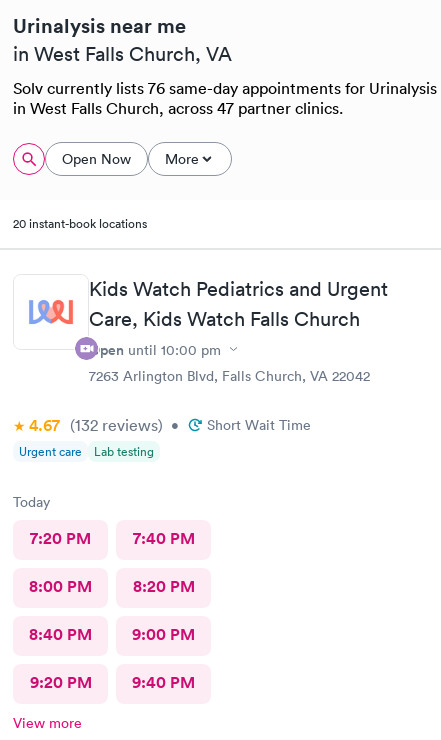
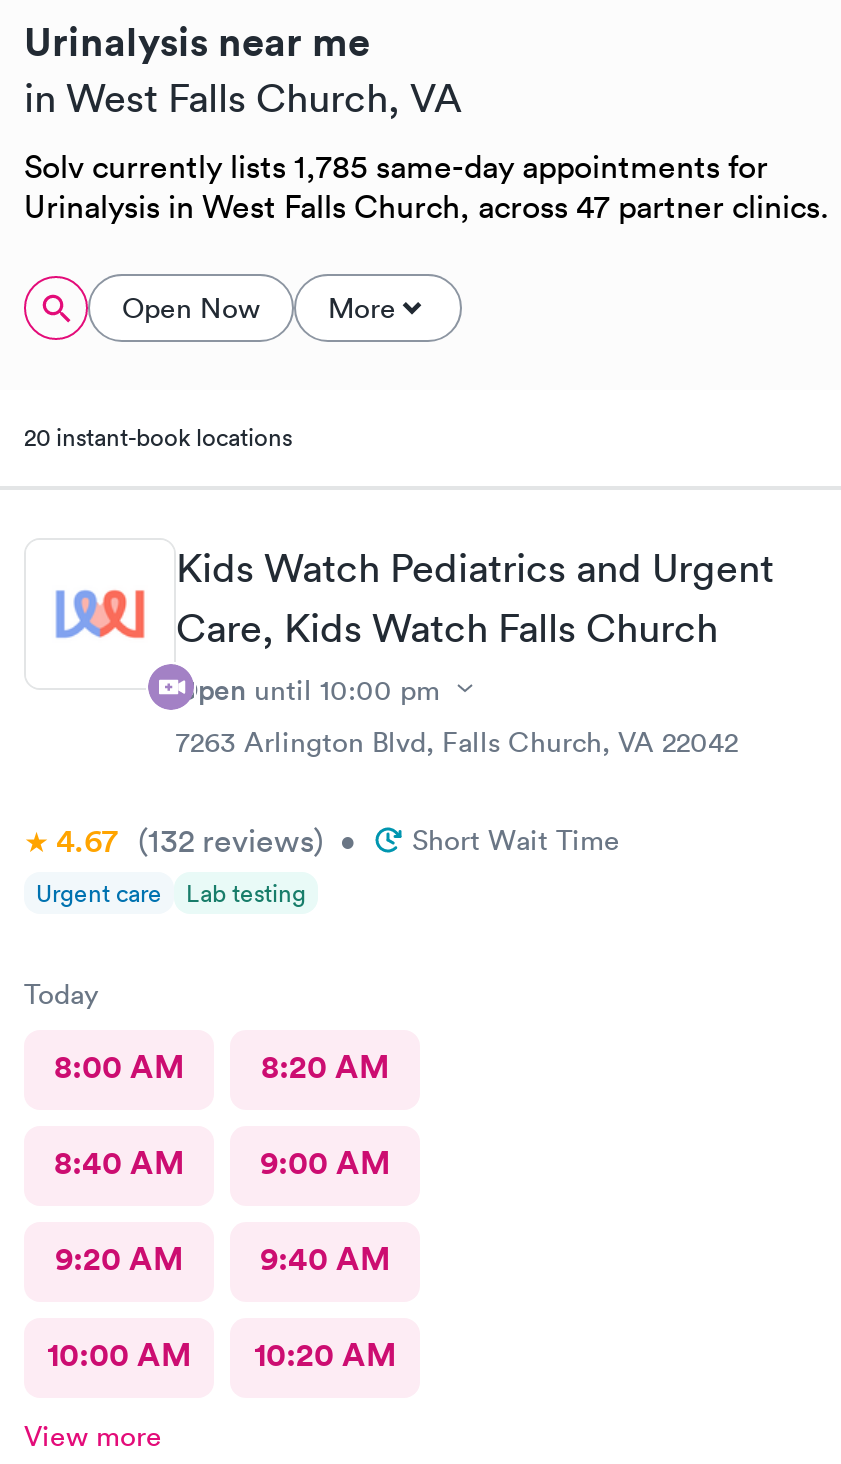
- Solv currently lists 76 same-day appointments for Urinalysis
- in West Falls Church, across 47 partner clinics.
+ Solv currently lists 1,785 same-day appointments for
+ Urinalysis in West Falls Church, across 47 partner clinics.

- 7:20 PM
- 7:40 PM
+ 8:00 AM
+ 8:20 AM

- 8:00 PM
- 8:20 PM
+ 8:40 AM
+ 9:00 AM

- 8:40 PM
- 9:00 PM
+ 9:20 AM
+ 9:40 AM

- 9:20 PM
- 9:40 PM
+ 10:00 AM
+ 10:20 AM
